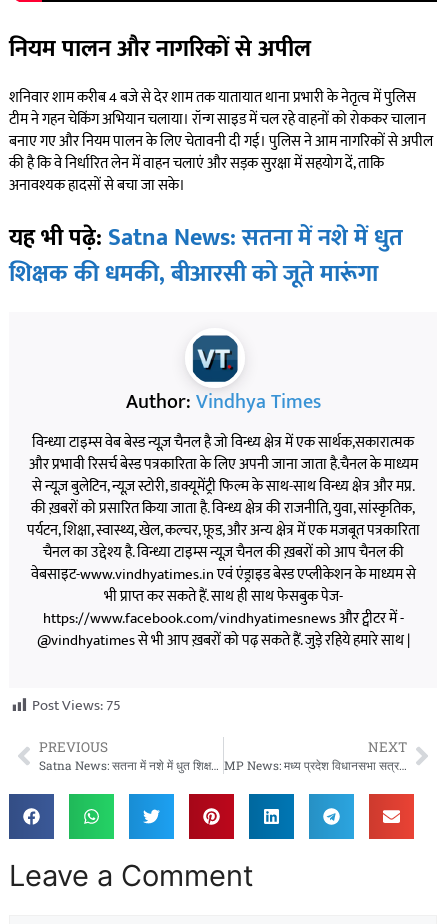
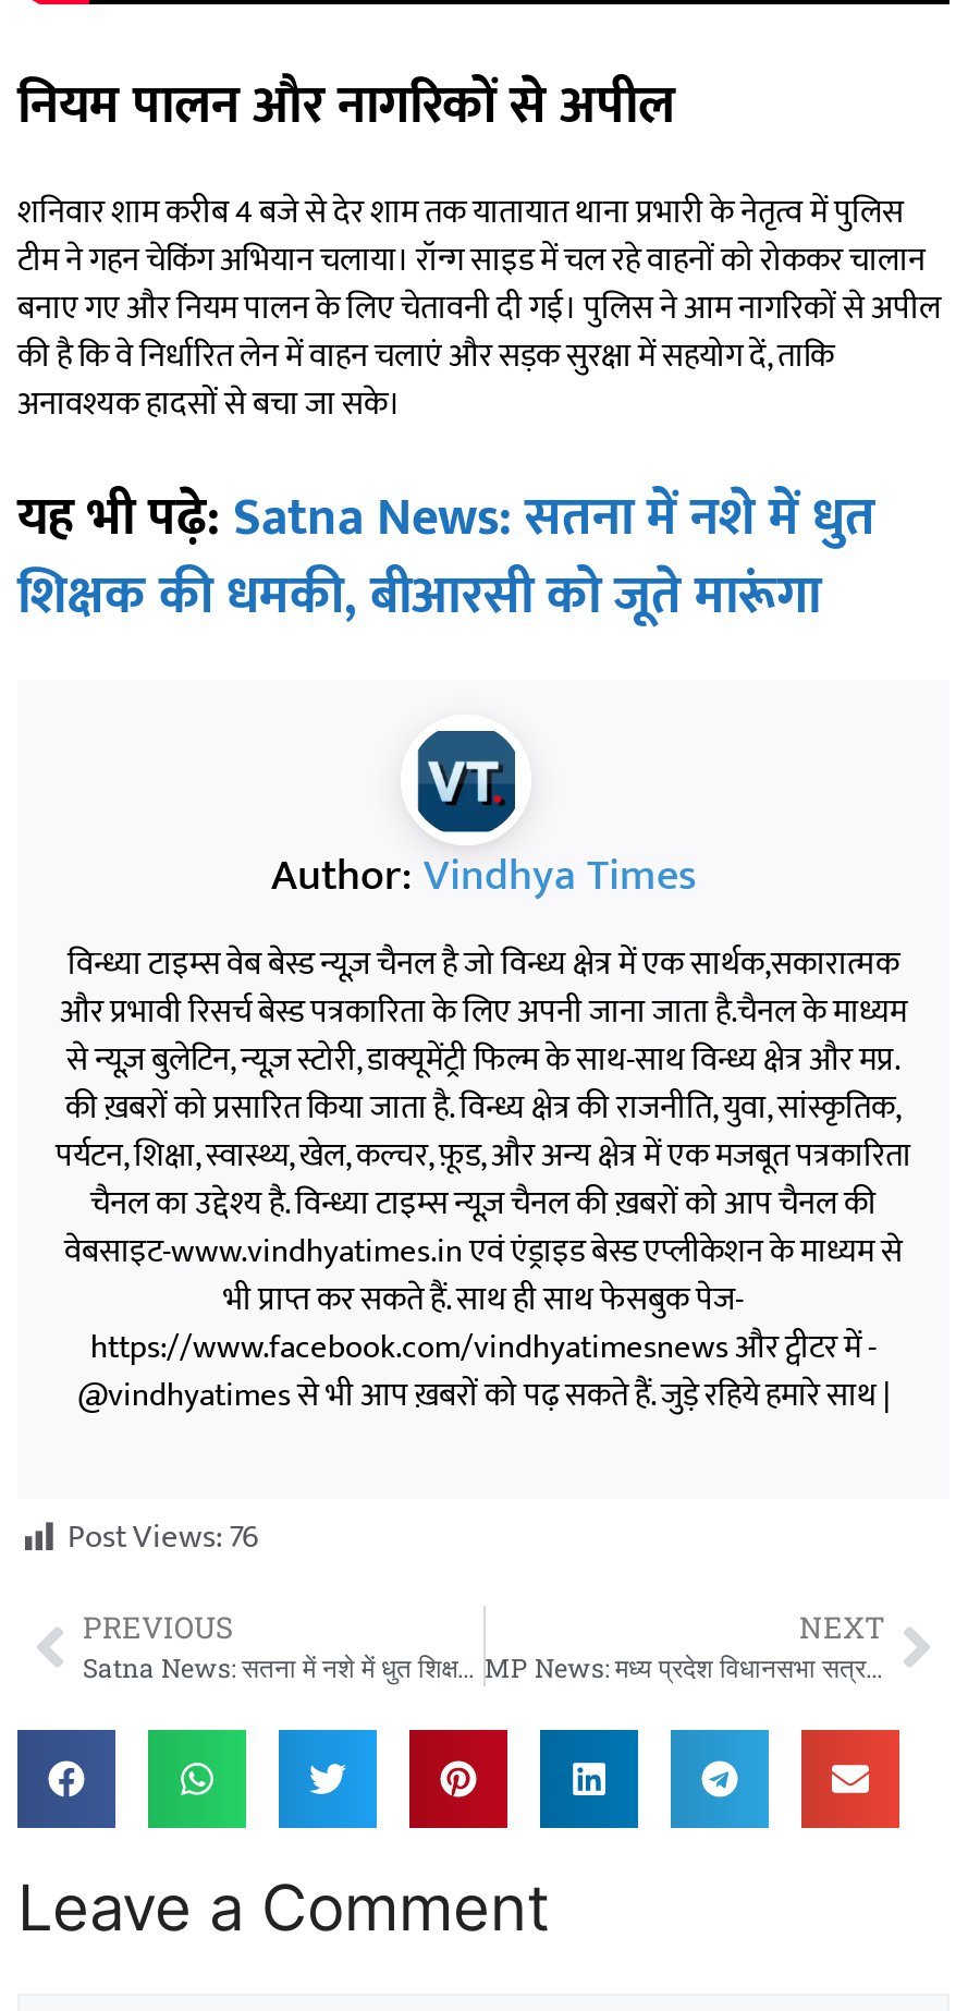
- Post Views: 75
+ Post Views: 76
